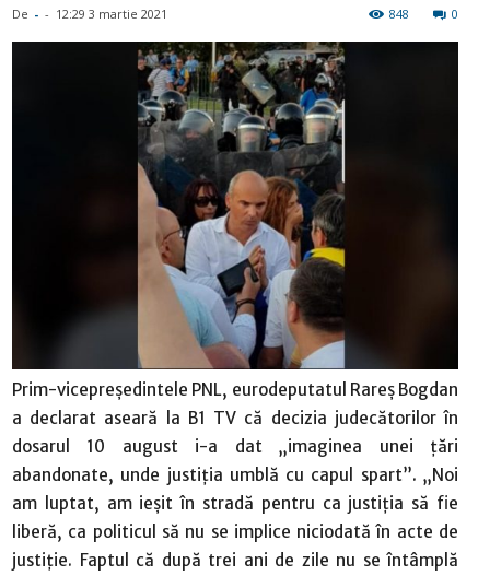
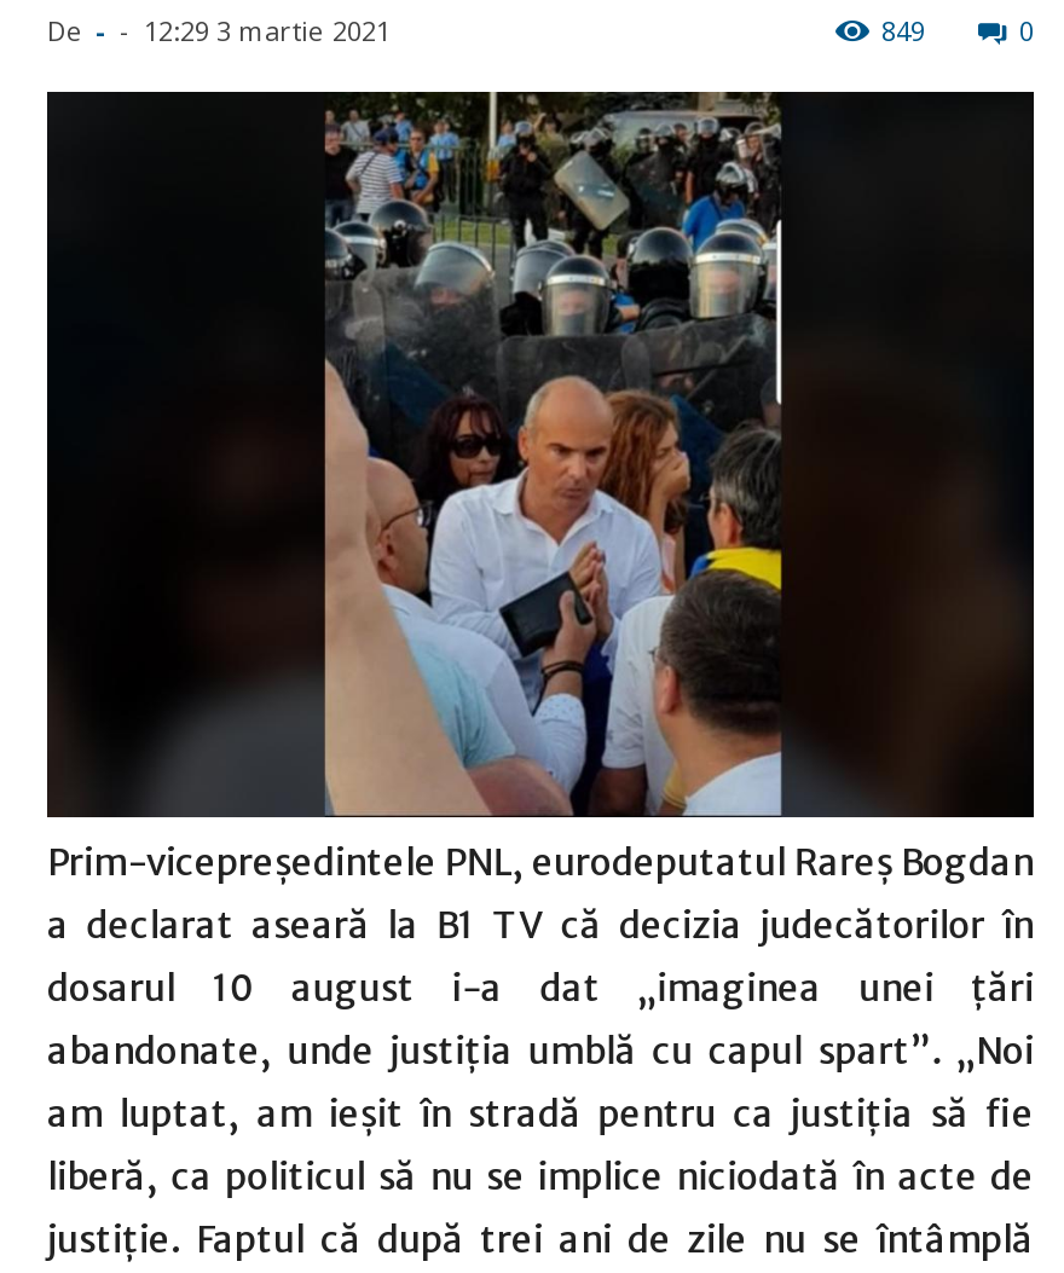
- 848
+ 849
